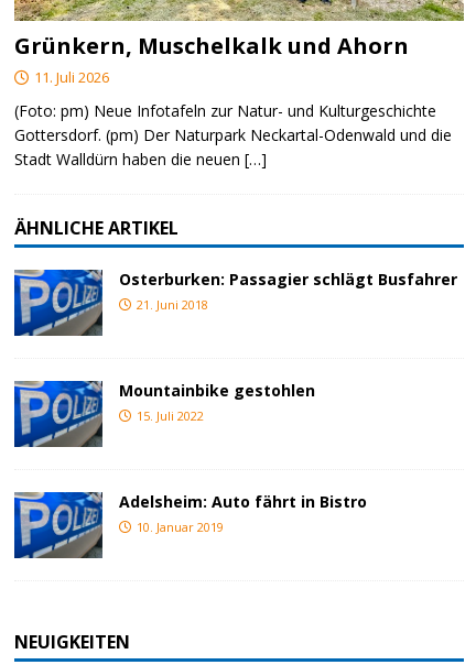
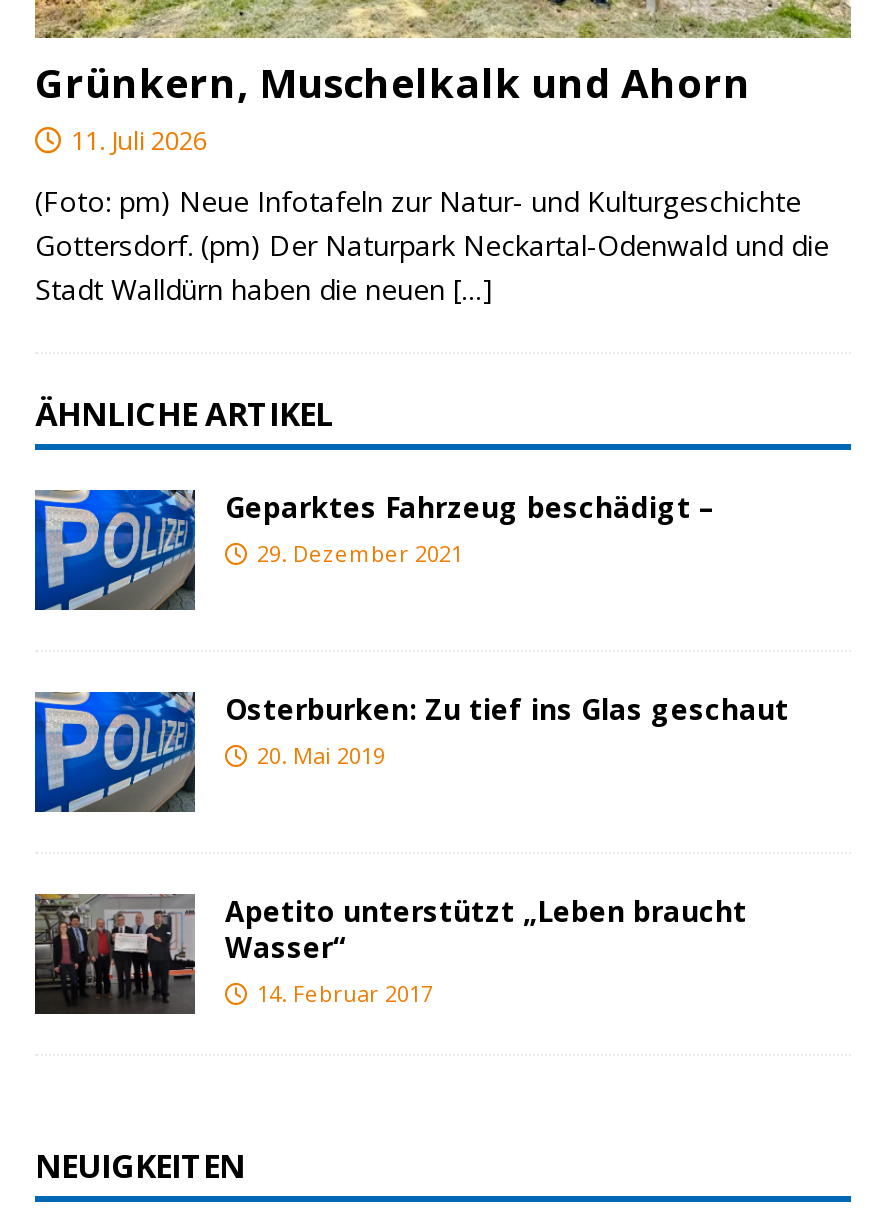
- Osterburken: Passagier schlägt Busfahrer
- 21. Juni 2018
+ Geparktes Fahrzeug beschädigt –
+ 29. Dezember 2021

- Mountainbike gestohlen
- 15. Juli 2022
+ Osterburken: Zu tief ins Glas geschaut
+ 20. Mai 2019

- [image]
- Adelsheim: Auto fährt in Bistro
- 10. Januar 2019
+ [image]
+ Apetito unterstützt „Leben braucht
+ Wasser“
+ 14. Februar 2017
